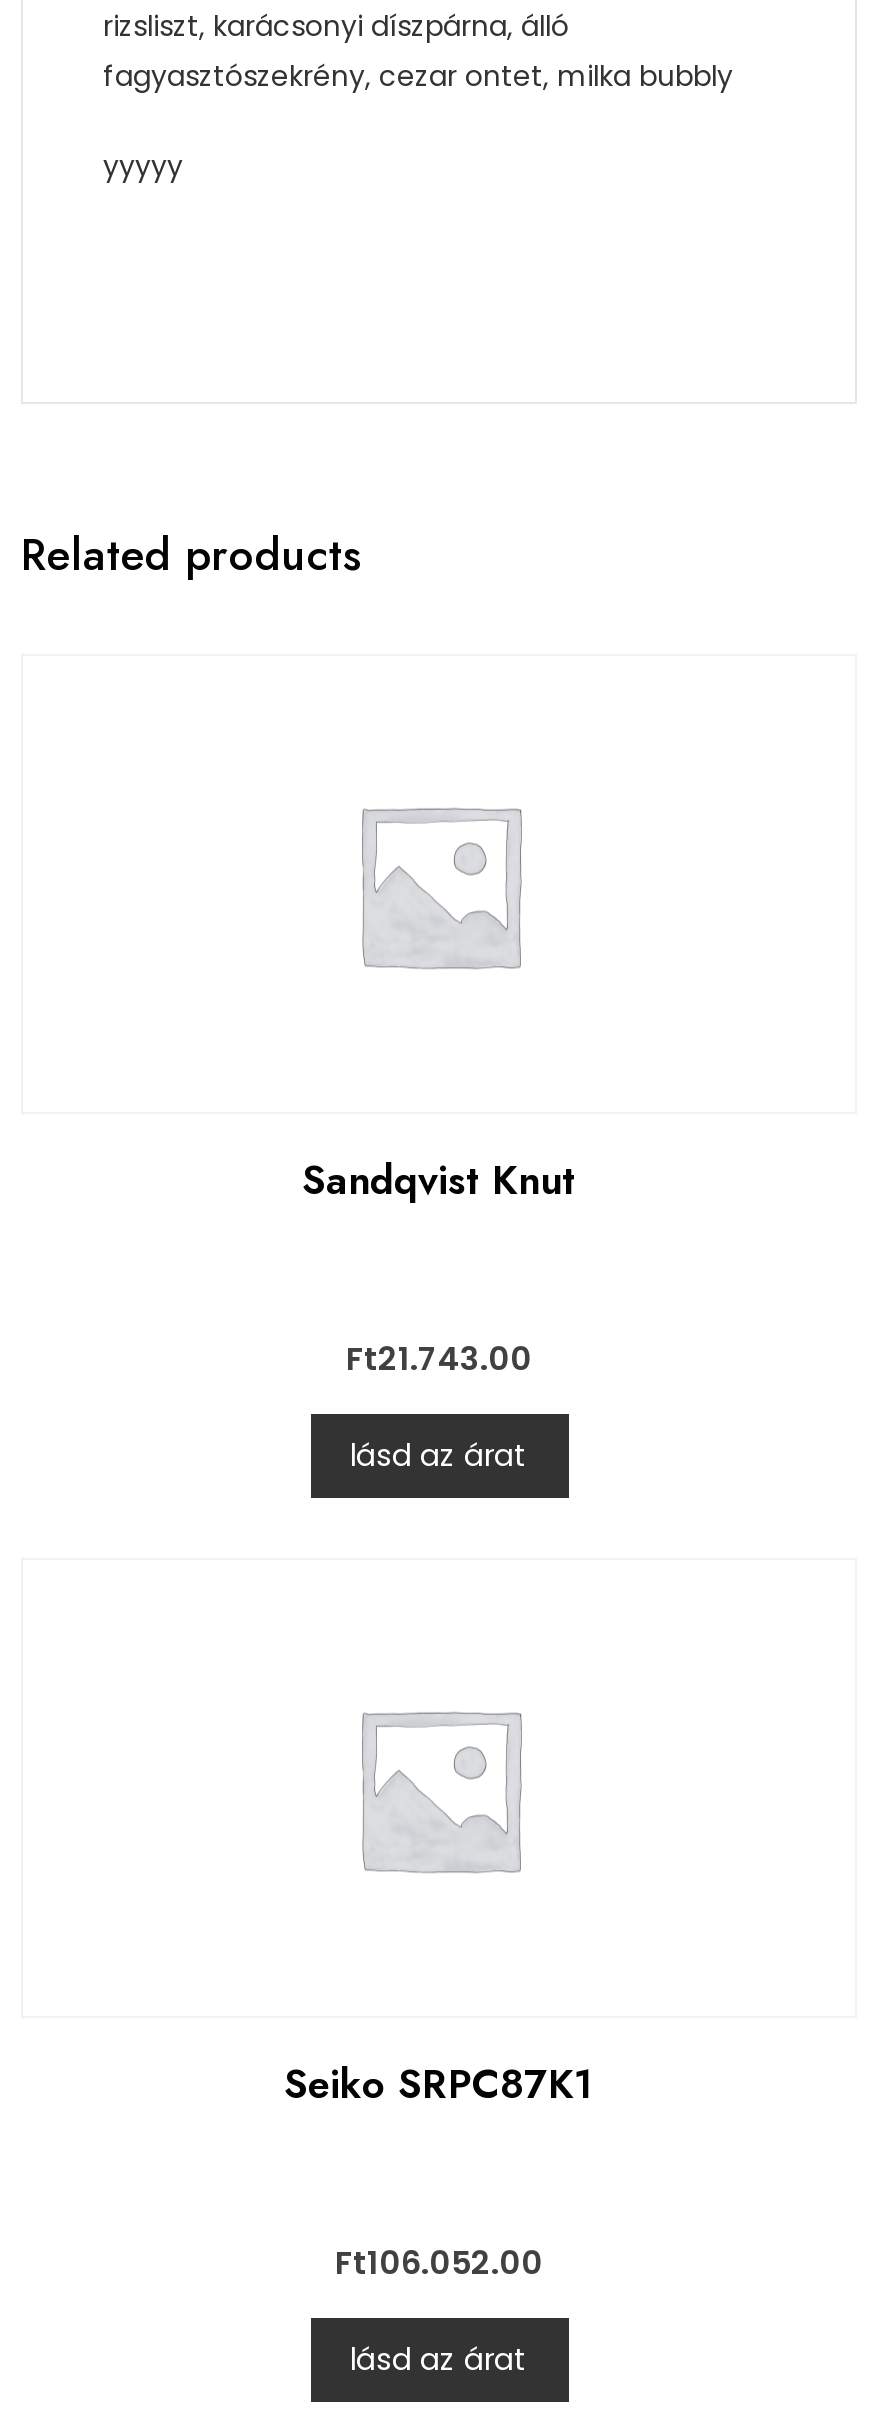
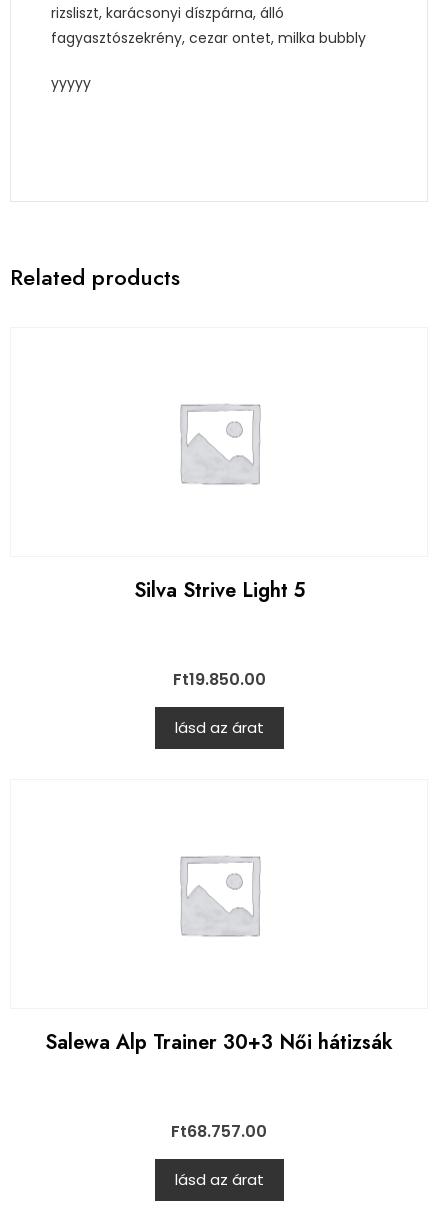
- Sandqvist Knut
+ Silva Strive Light 5

- Ft21.743.00
+ Ft19.850.00

- Seiko SRPC87K1
+ Salewa Alp Trainer 30+3 Női hátizsák

- Ft106.052.00
+ Ft68.757.00
